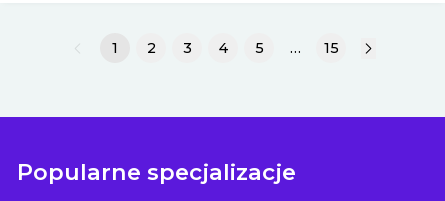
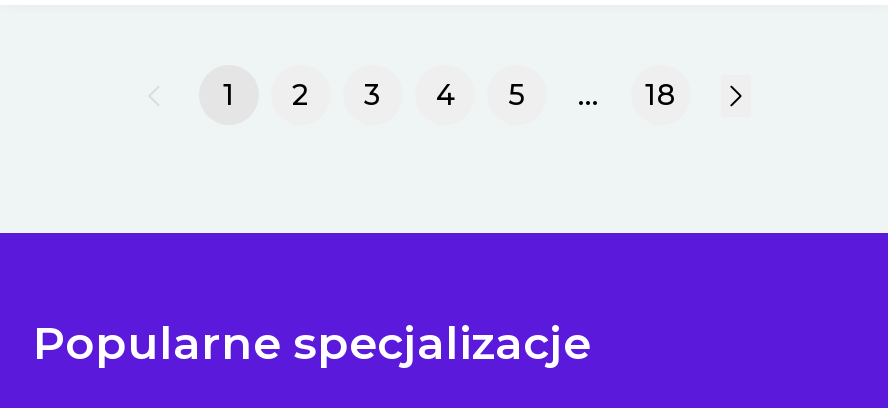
- 15
+ 18
